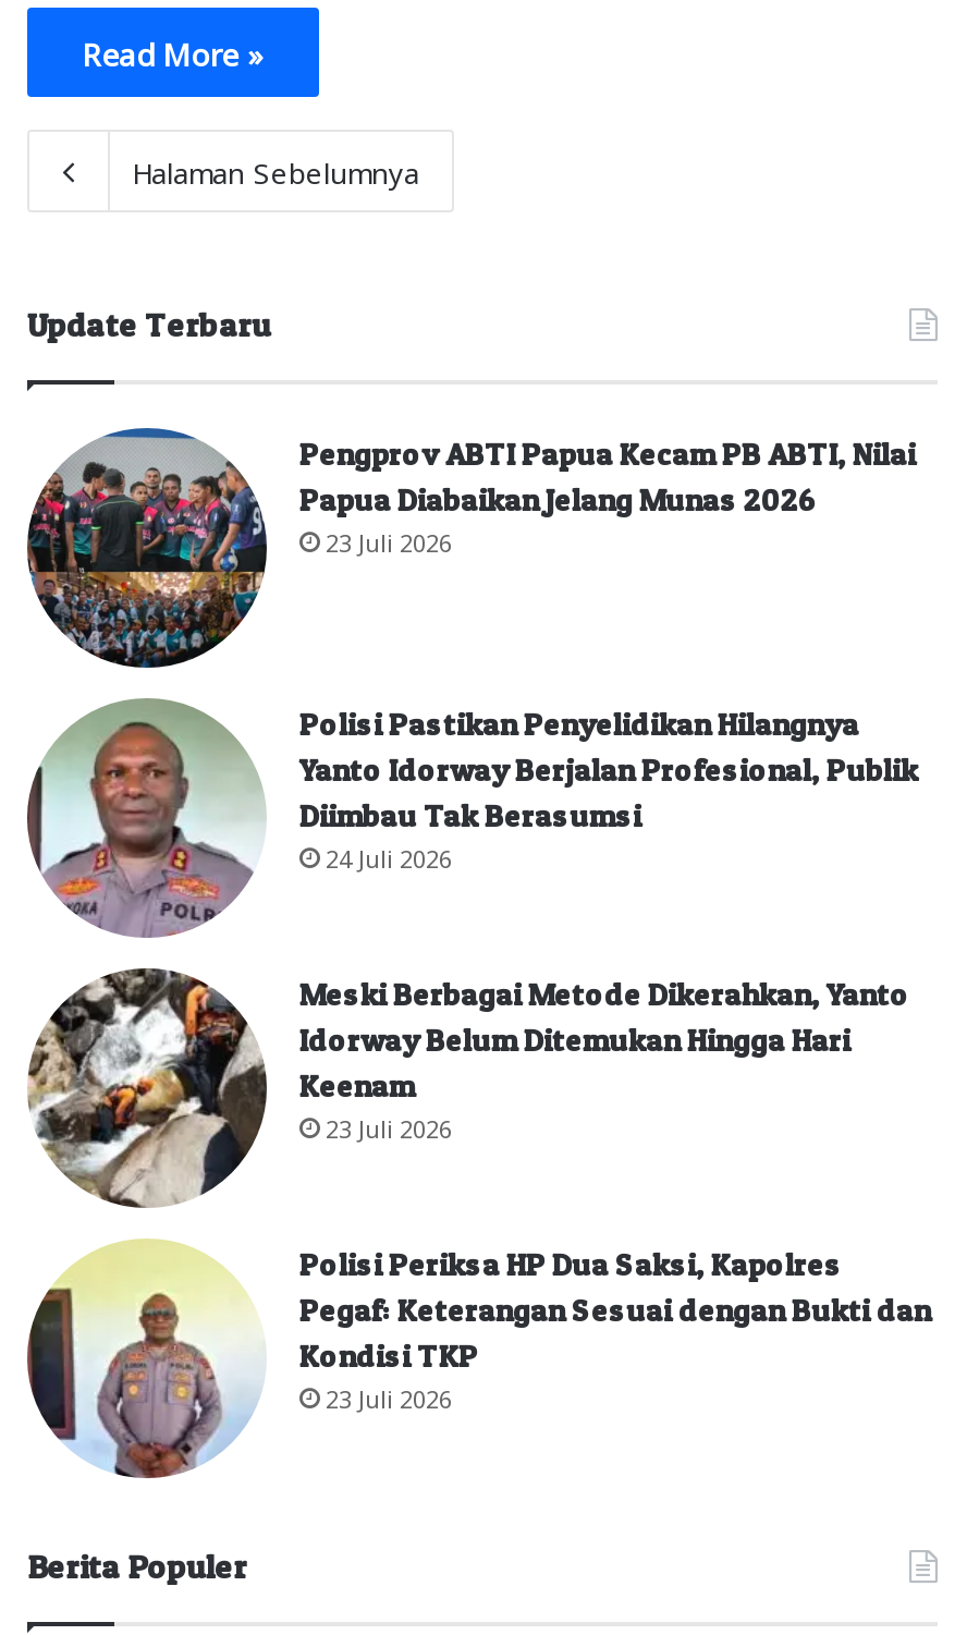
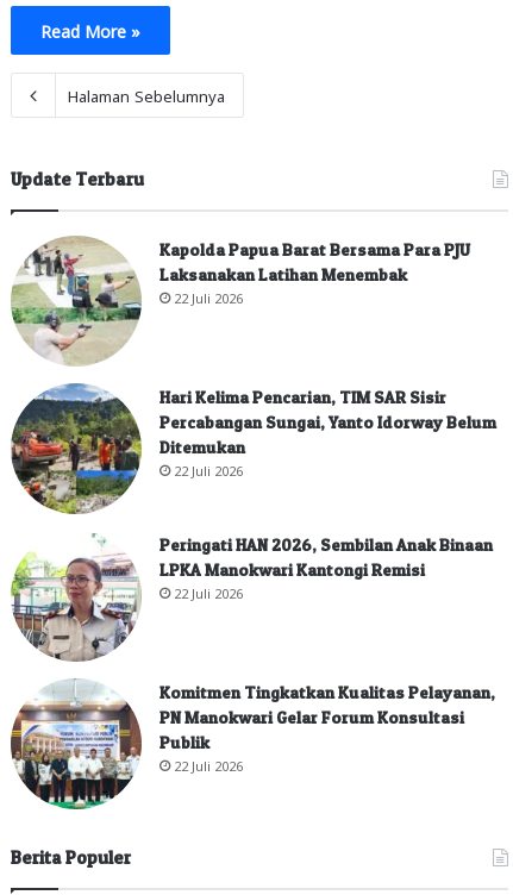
- [image]
- Pengprov ABTI Papua Kecam PB ABTI, Nilai
- Papua Diabaikan Jelang Munas 2026
- 23 Juli 2026
+ [image]
+ Kapolda Papua Barat Bersama Para PJU
+ Laksanakan Latihan Menembak
+ 22 Juli 2026

- [image]
- Polisi Pastikan Penyelidikan Hilangnya
- Yanto Idorway Berjalan Profesional, Publik
- Diimbau Tak Berasumsi
- 24 Juli 2026
+ [image]
+ Hari Kelima Pencarian, TIM SAR Sisir
+ Percabangan Sungai, Yanto Idorway Belum
+ Ditemukan
+ 22 Juli 2026

- [image]
- Meski Berbagai Metode Dikerahkan, Yanto
- Idorway Belum Ditemukan Hingga Hari
- Keenam
- 23 Juli 2026
+ [image]
+ Peringati HAN 2026, Sembilan Anak Binaan
+ LPKA Manokwari Kantongi Remisi
+ 22 Juli 2026

- [image]
- Polisi Periksa HP Dua Saksi, Kapolres
- Pegaf: Keterangan Sesuai dengan Bukti dan
- Kondisi TKP
- 23 Juli 2026
+ [image]
+ Komitmen Tingkatkan Kualitas Pelayanan,
+ PN Manokwari Gelar Forum Konsultasi
+ Publik
+ 22 Juli 2026
